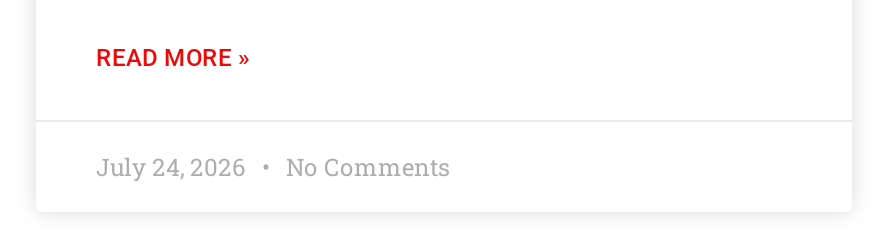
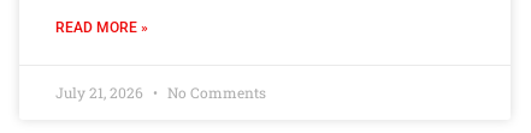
- July 24, 2026 No Comments
+ July 21, 2026 No Comments
